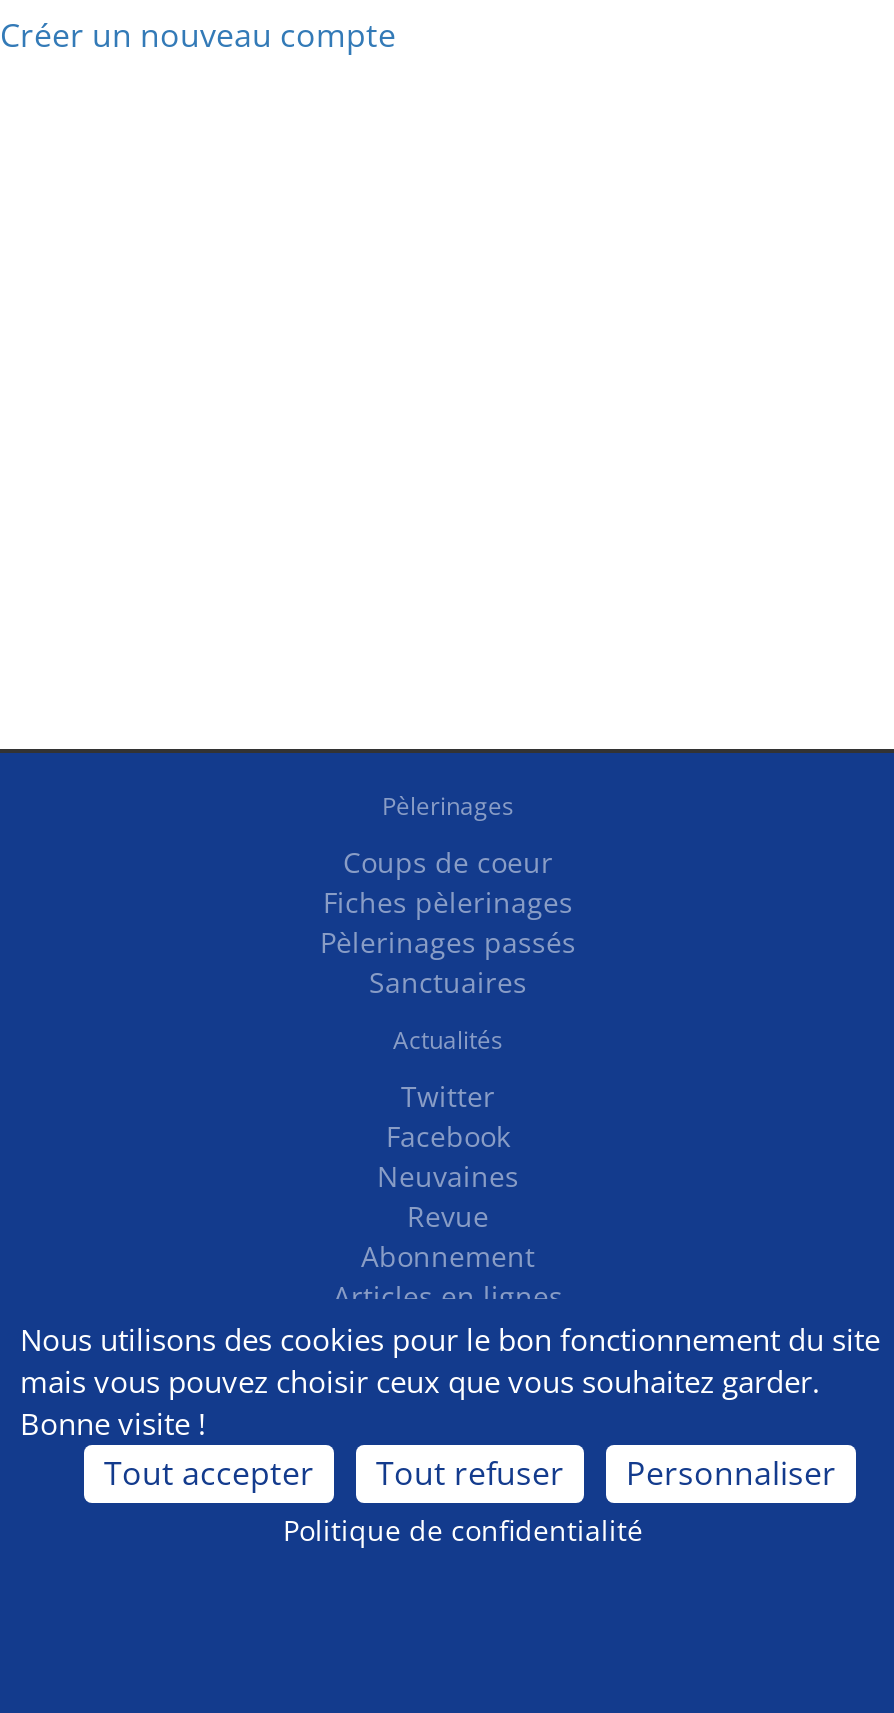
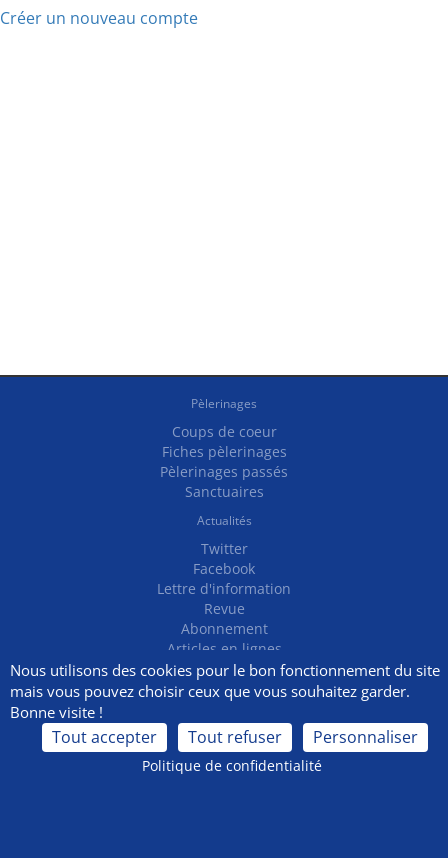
- Neuvaines
+ Lettre d'information
